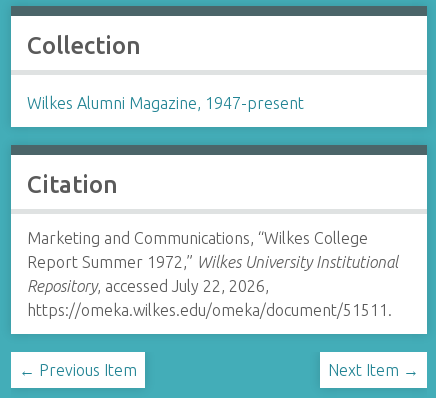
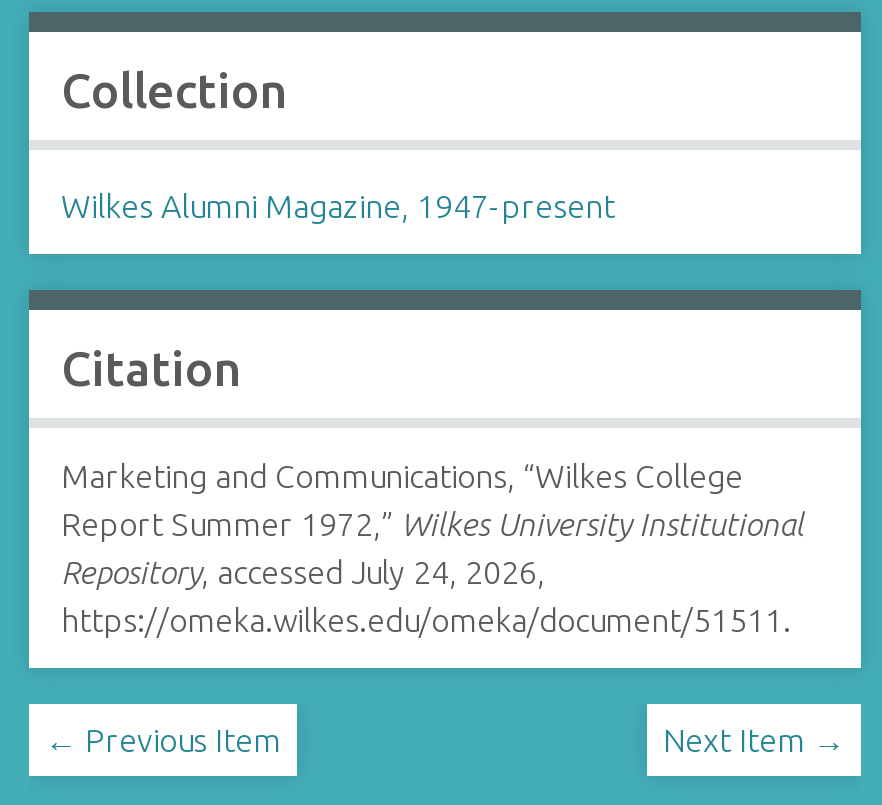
- Repository, accessed July 22, 2026,
+ Repository, accessed July 24, 2026,
